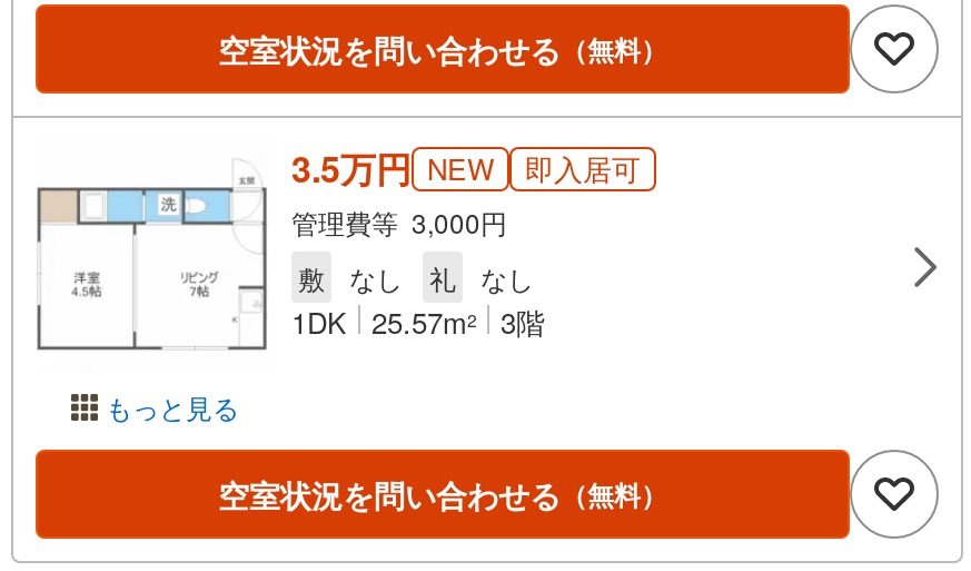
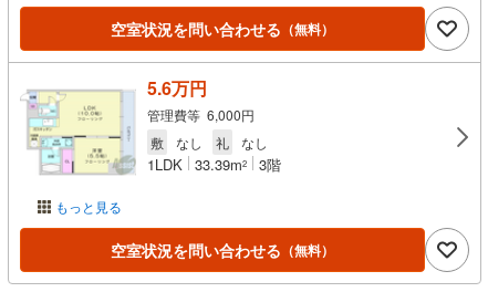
- [image]
- 3.5万円 NEW
- 即入居可
- 管理費等 3,000円
+ [image]
+ 5.6万円
+ 管理費等 6,000円

- 1DK 25.57m 2 3階
+ 1LDK 33.39m 2 3階
